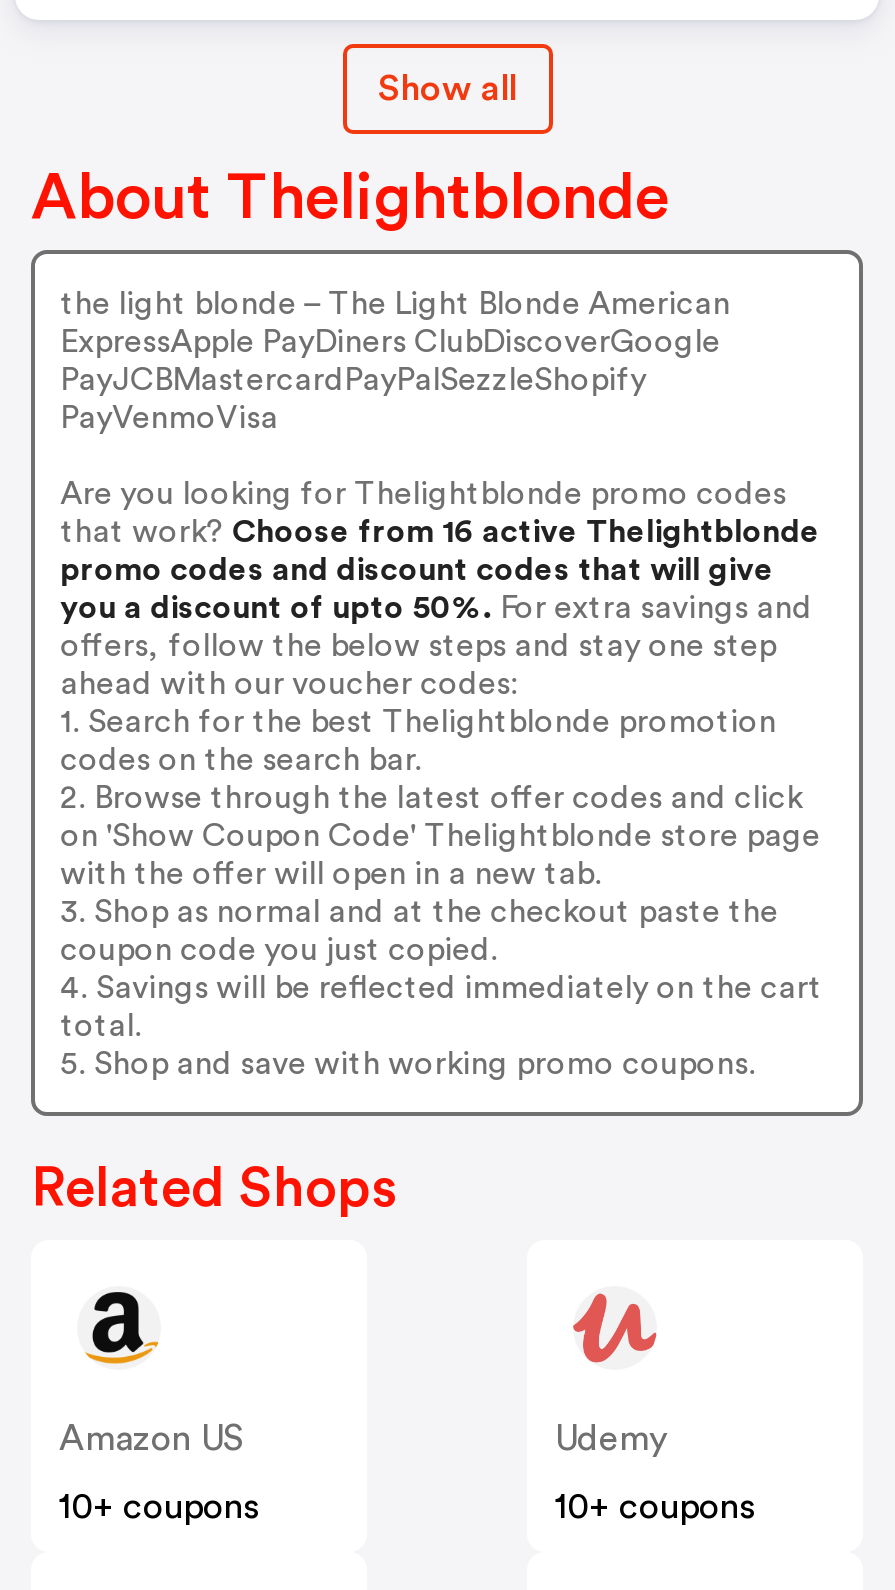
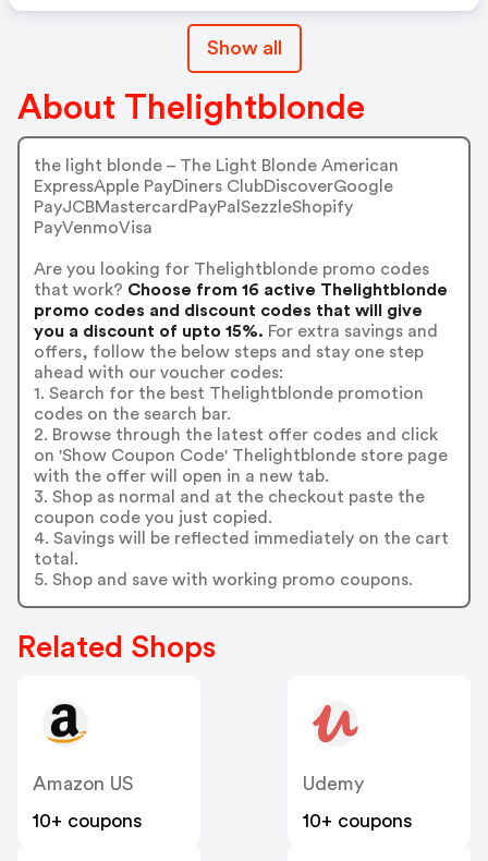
- you a discount of upto 50%. For extra savings and
+ you a discount of upto 15%. For extra savings and
